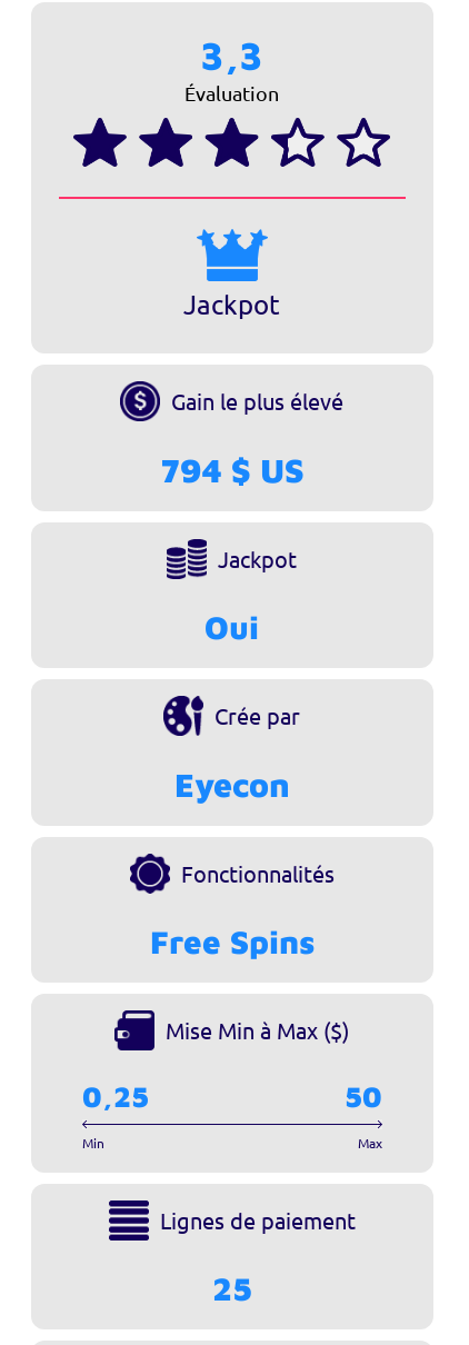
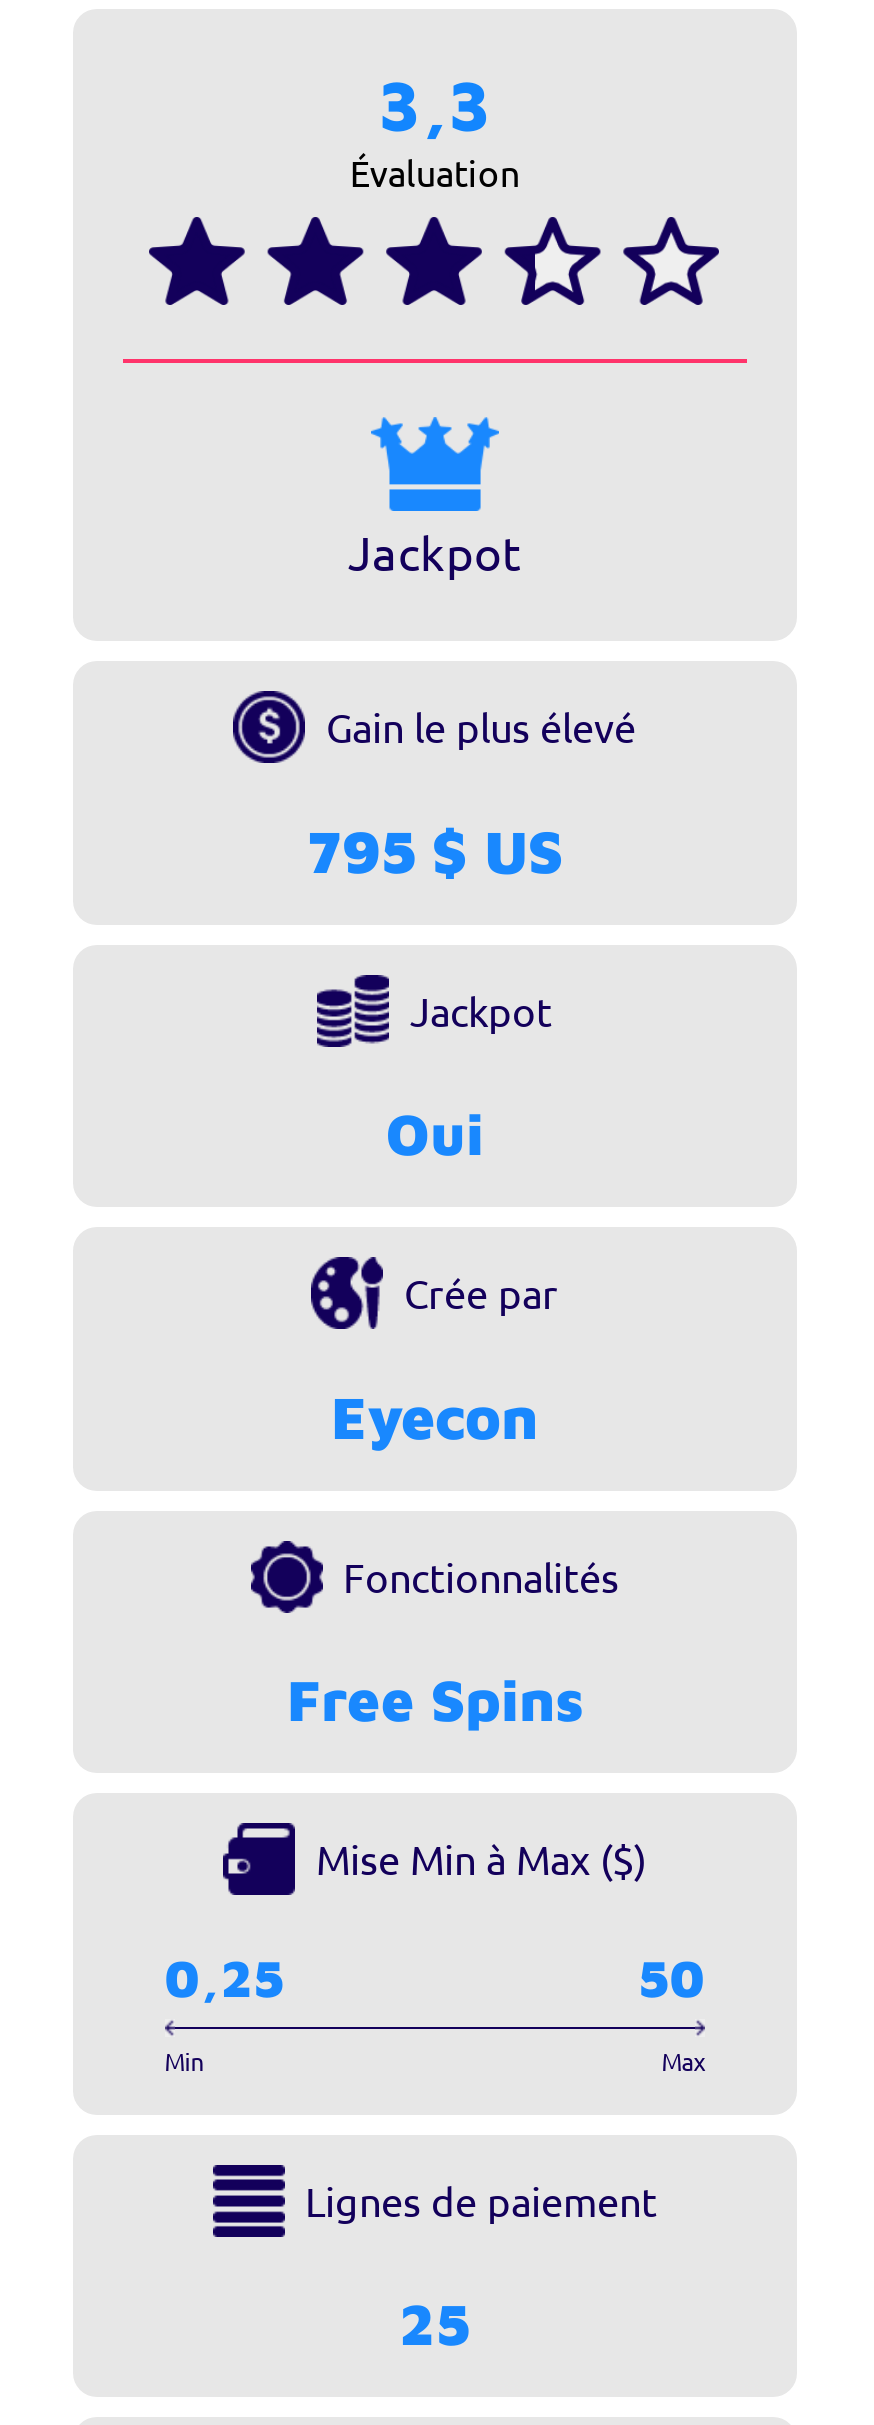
- 794 $ US
+ 795 $ US
